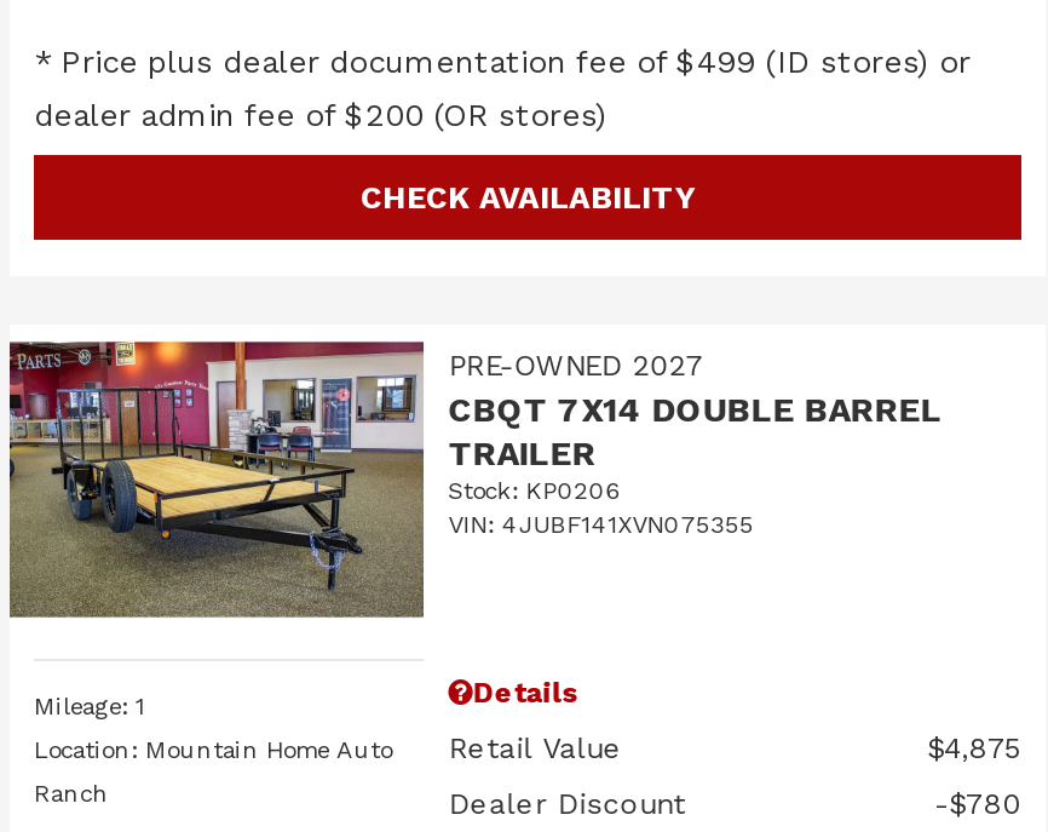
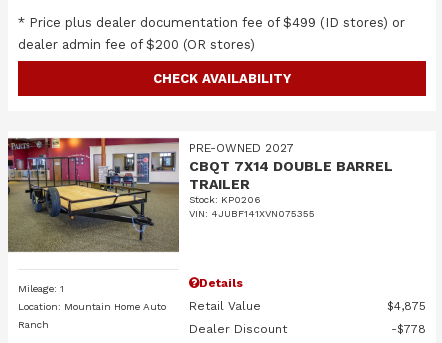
- $780
+ $778
